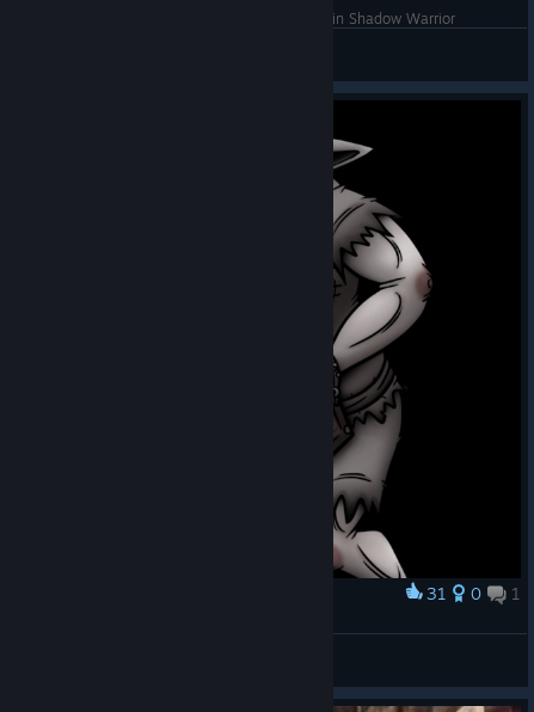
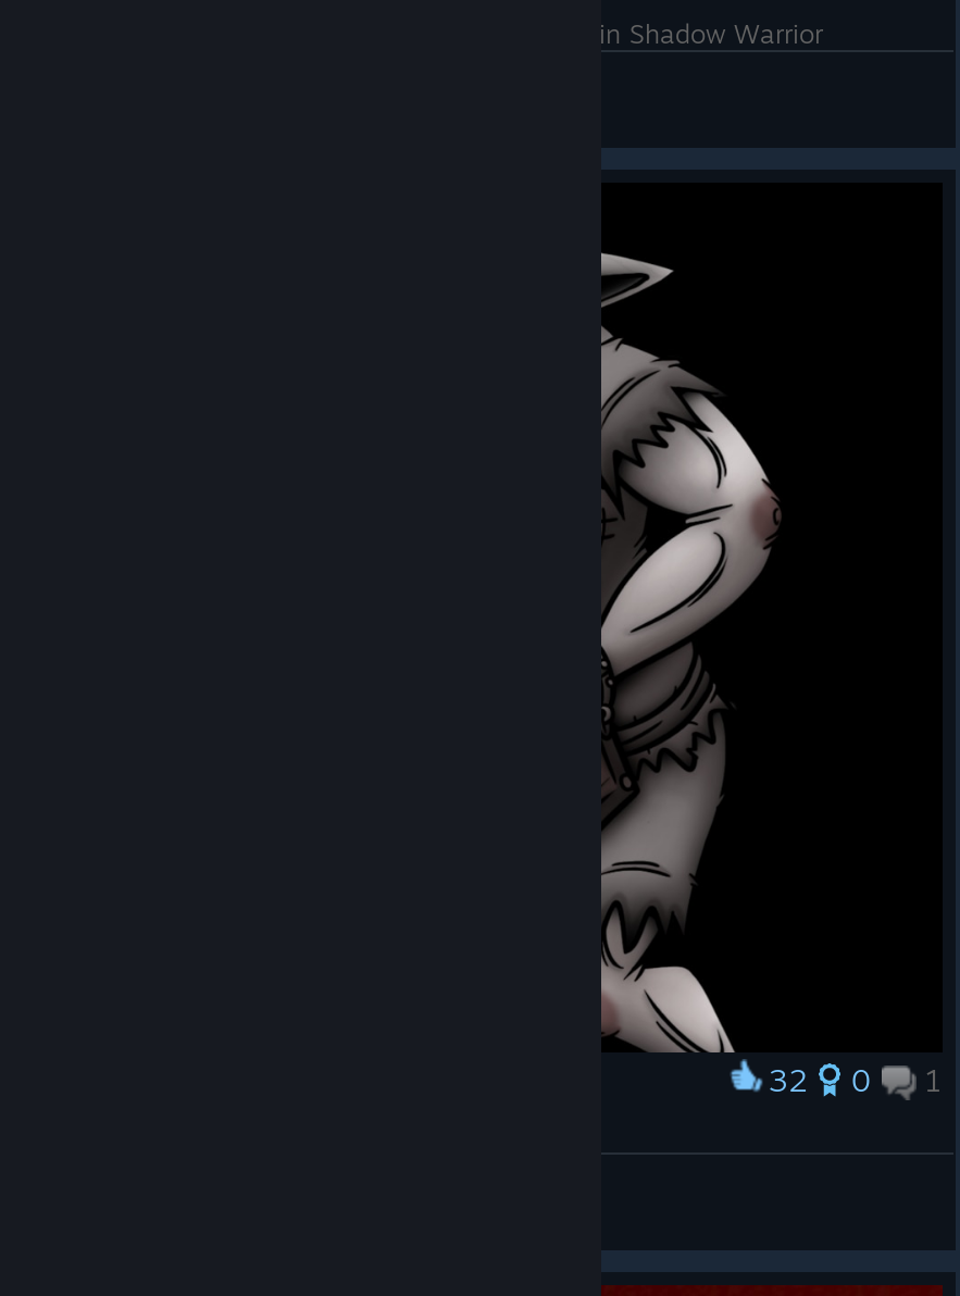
- 31
+ 32
